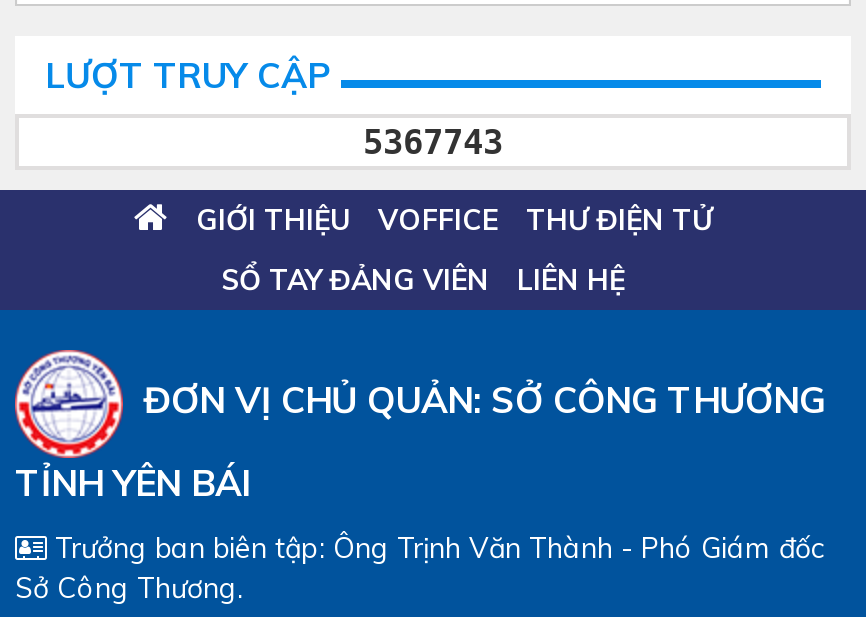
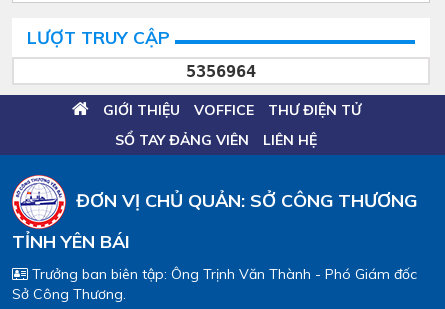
- 5367743
+ 5356964
